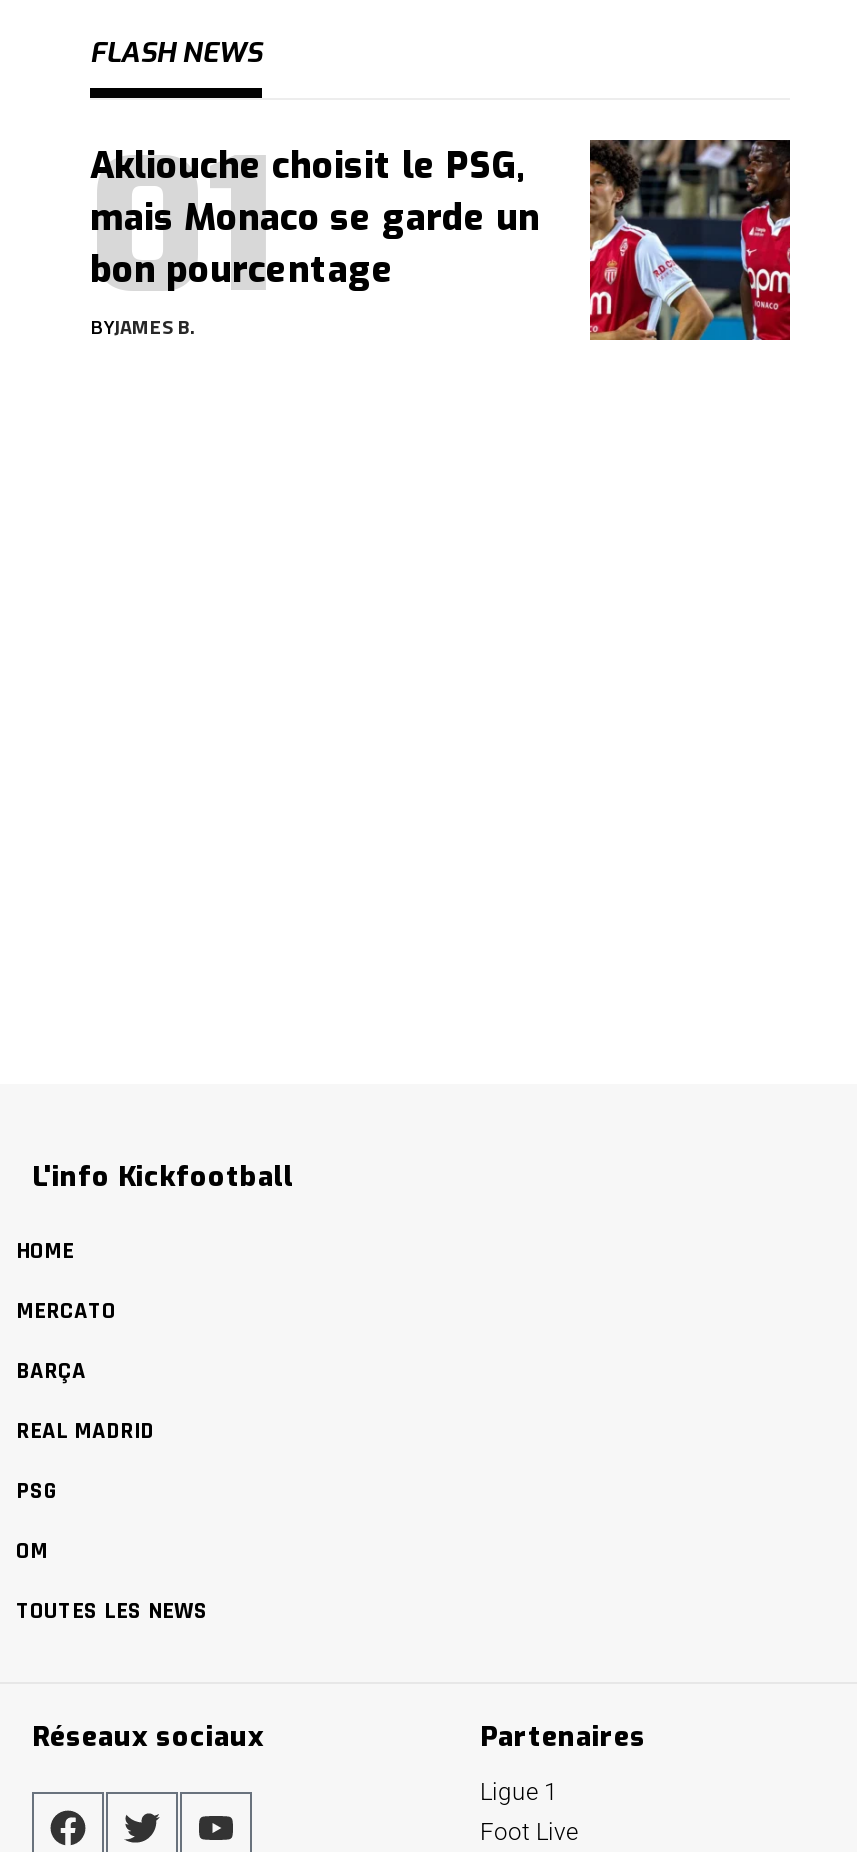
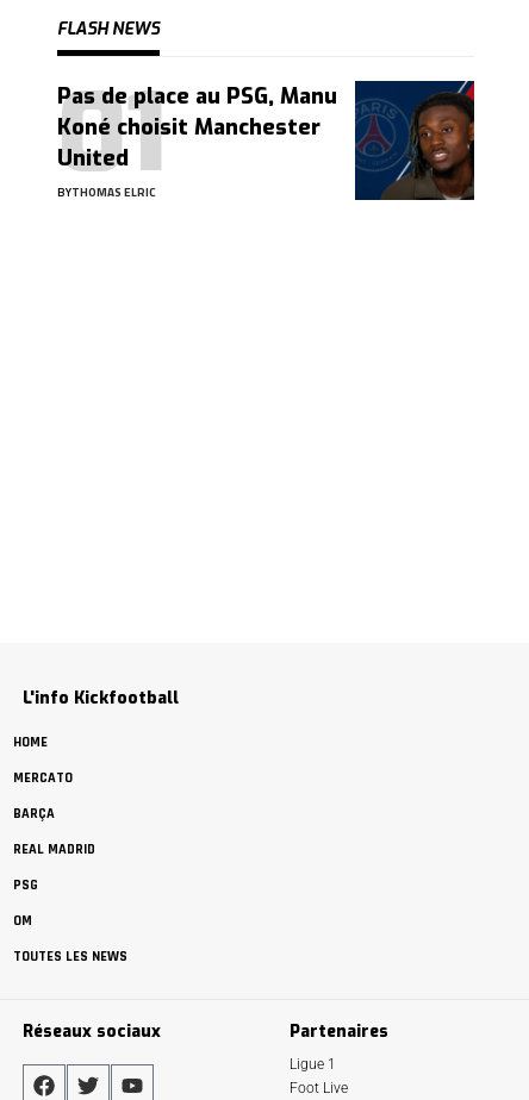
- [image]
- Akliouche choisit le PSG,
- mais Monaco se garde un
- bon pourcentage
- BYJAMES B.
+ [image]
+ Pas de place au PSG, Manu
+ Koné choisit Manchester
+ United
+ BYTHOMAS ELRIC
